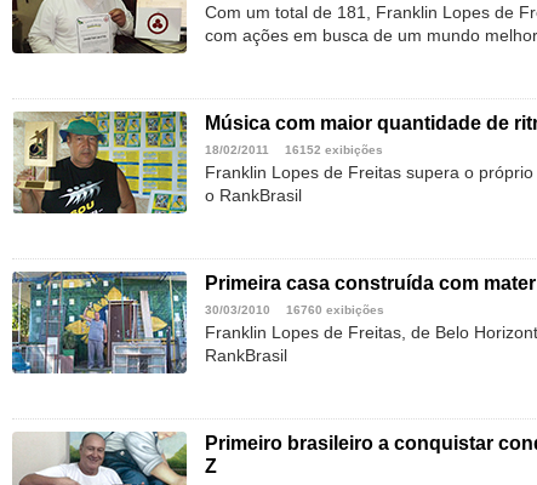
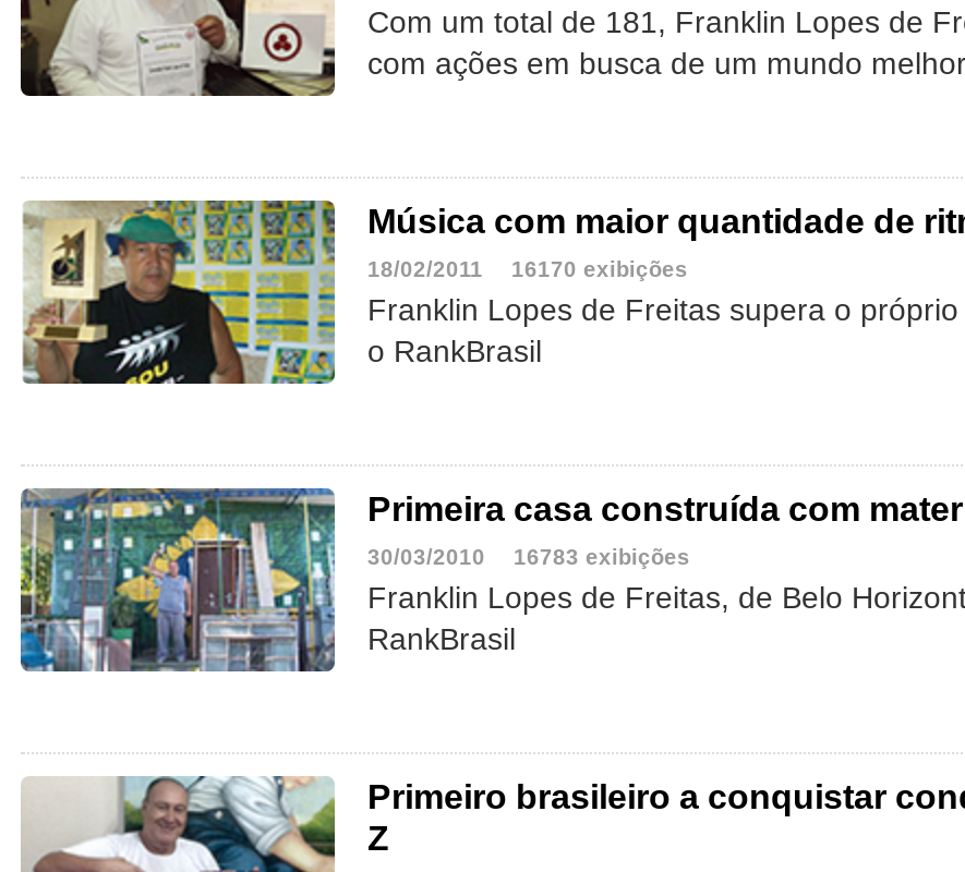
- 18/02/2011 16152 exibições
+ 18/02/2011 16170 exibições

- 30/03/2010 16760 exibições
+ 30/03/2010 16783 exibições
